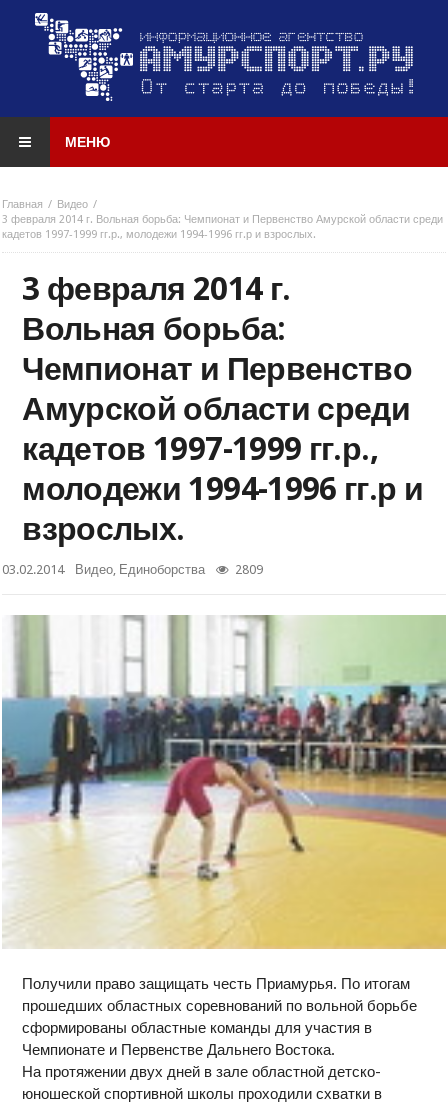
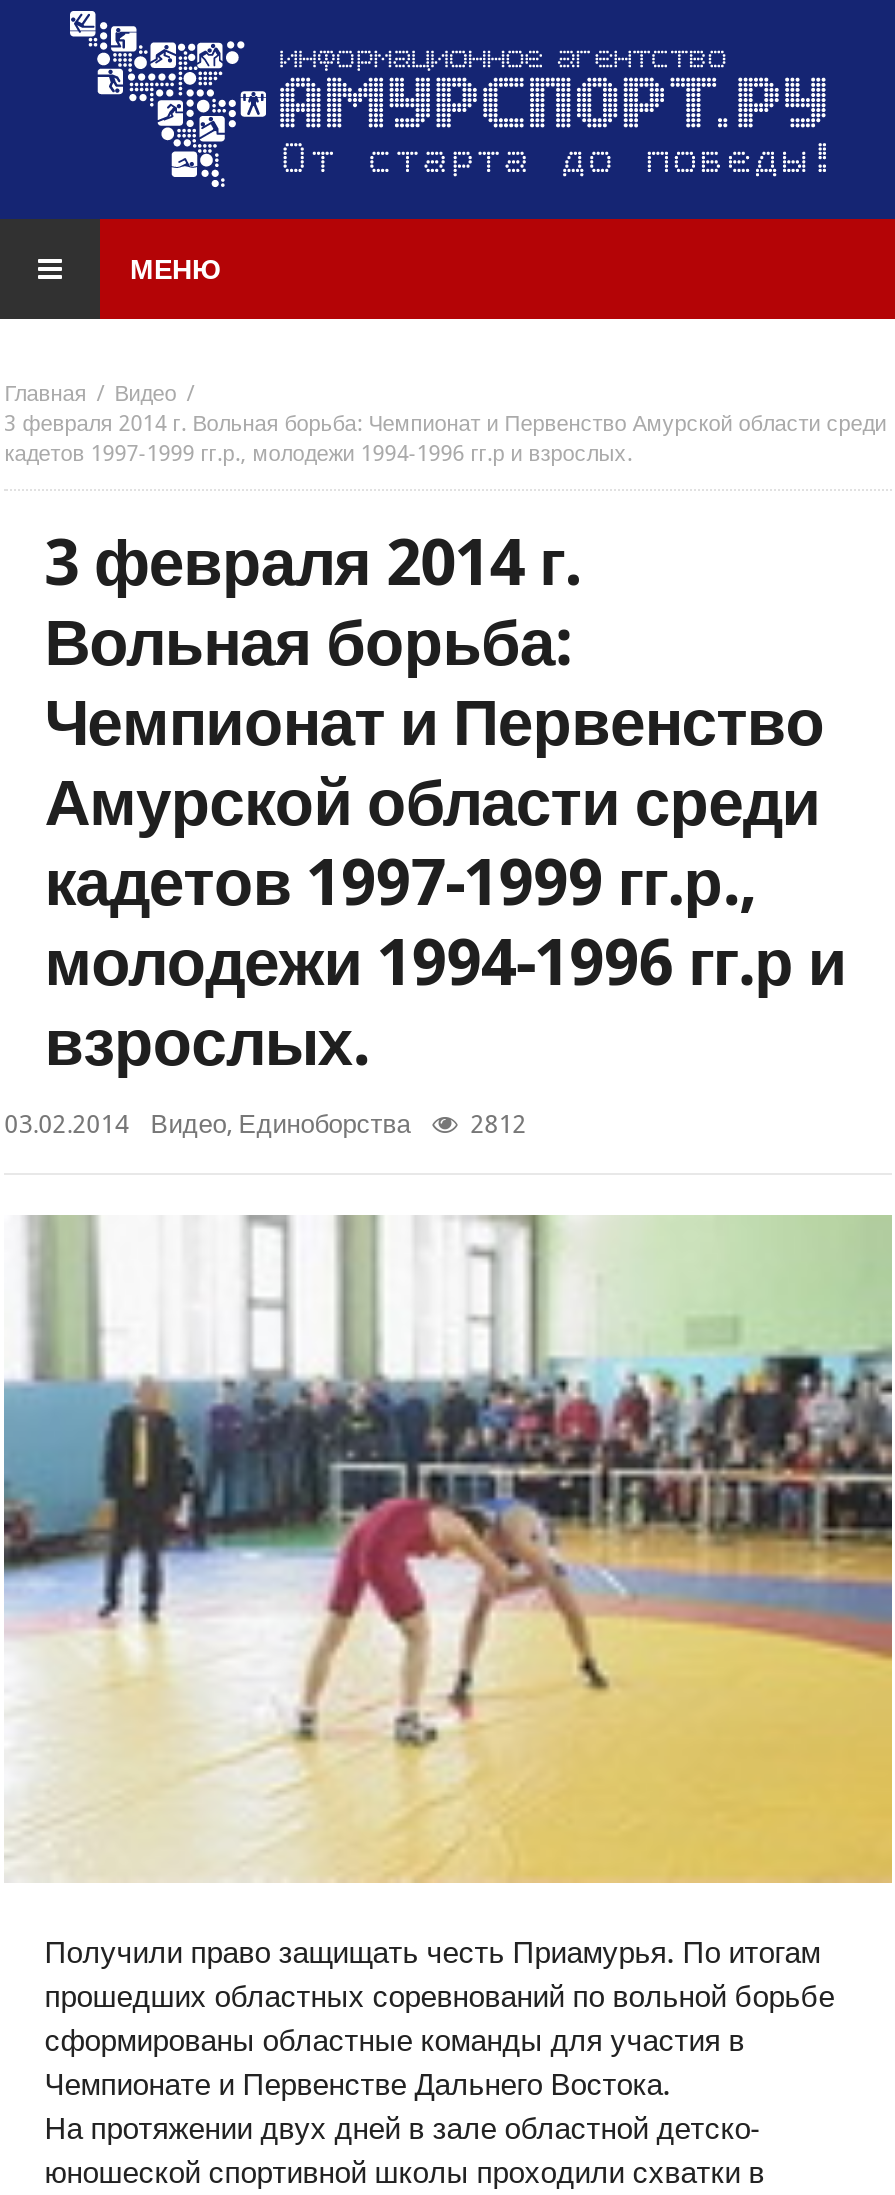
- 03.02.2014 Видео, Единоборства 2809
+ 03.02.2014 Видео, Единоборства 2812
